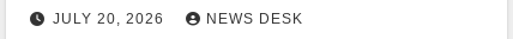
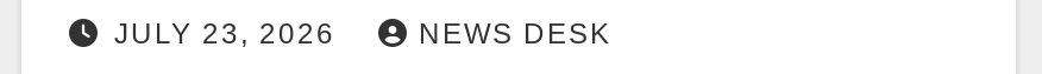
- JULY 20, 2026
+ JULY 23, 2026
